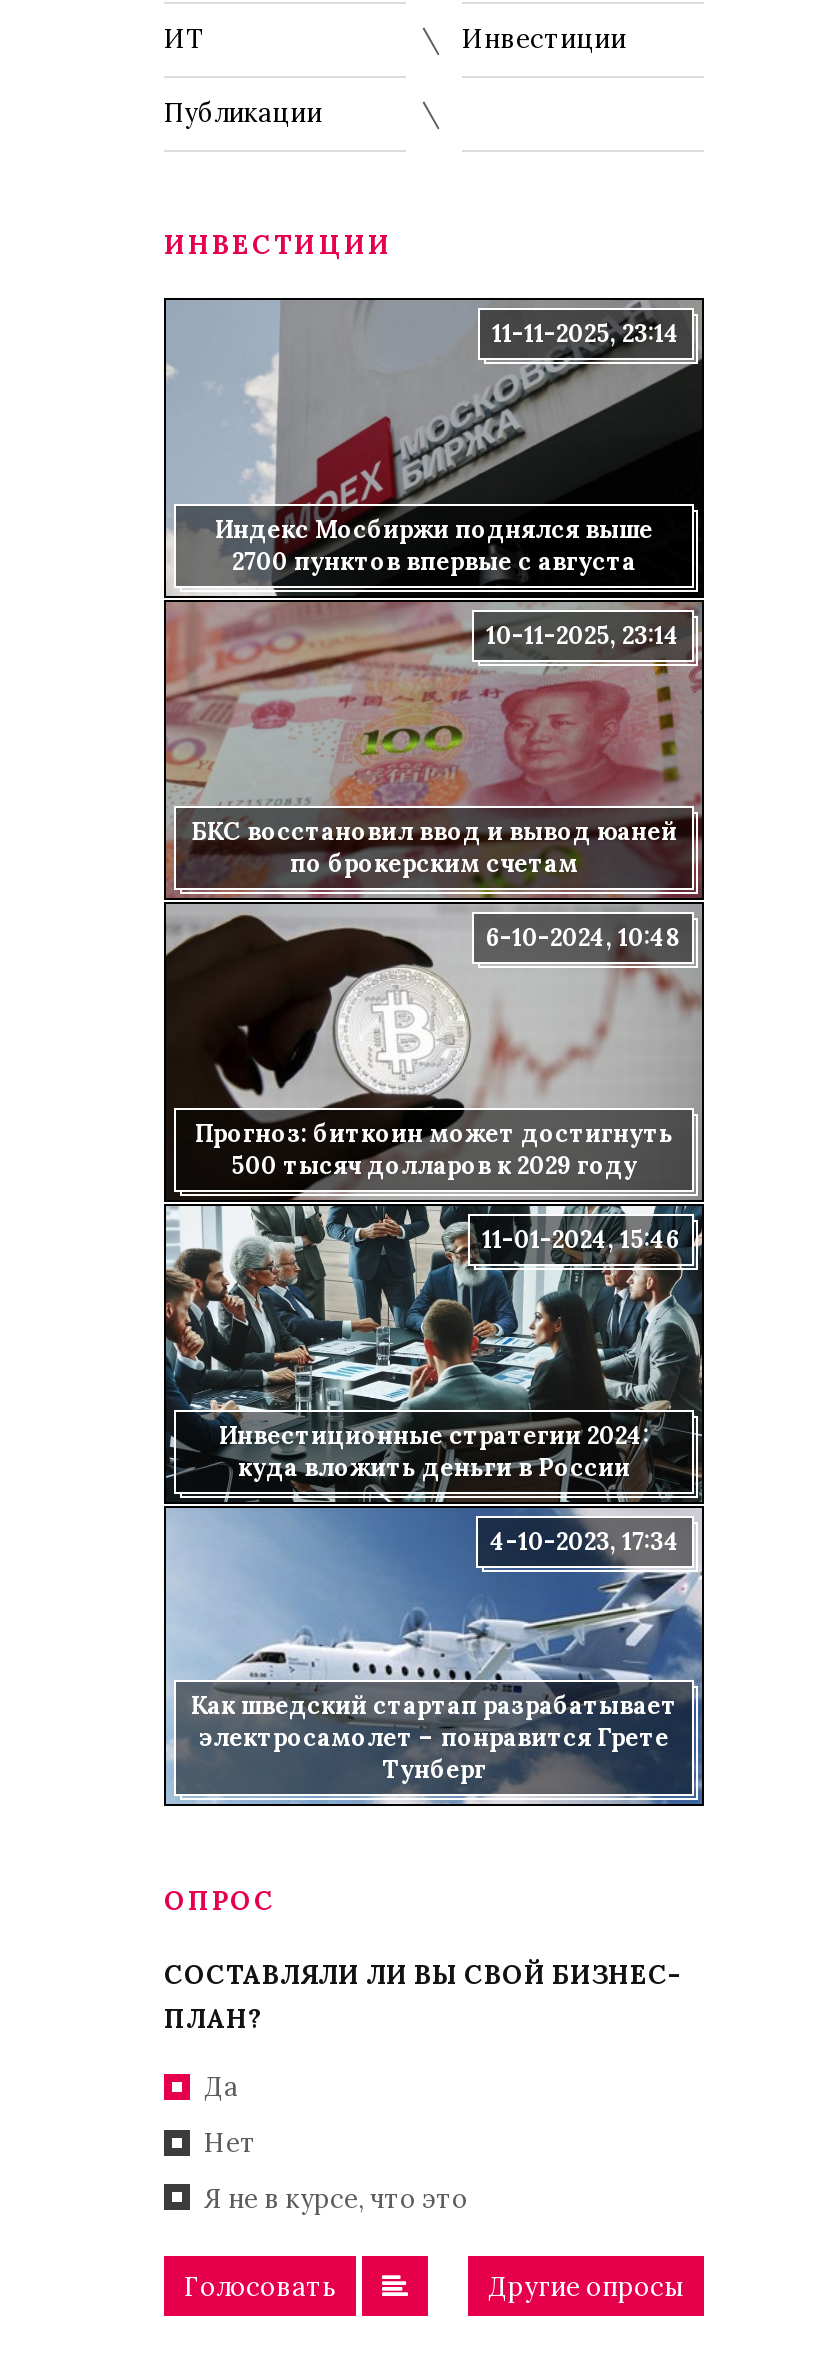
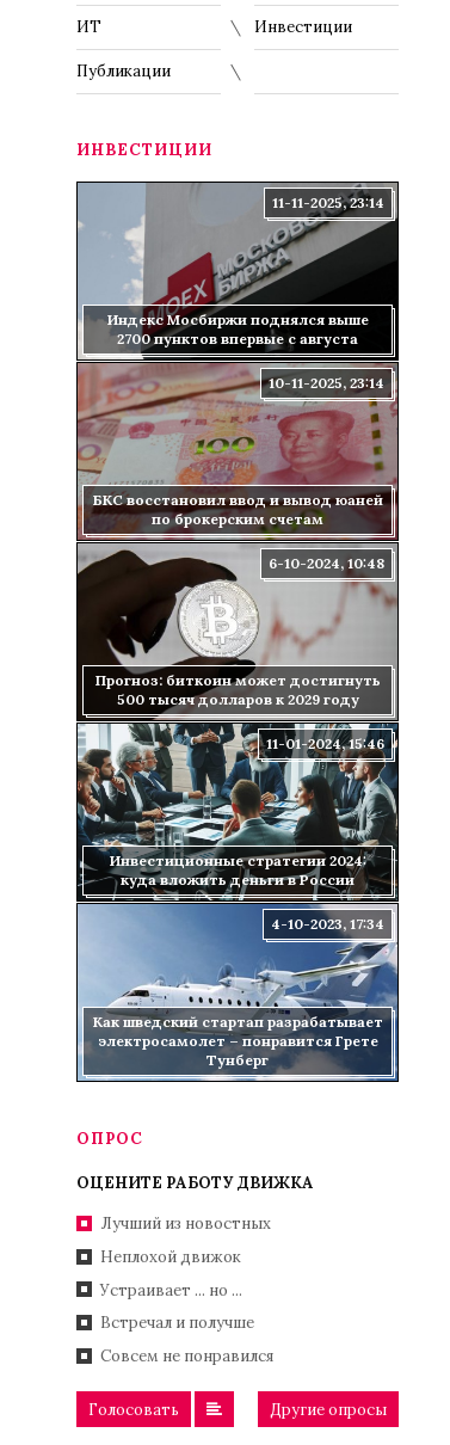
- СОСТАВЛЯЛИ ЛИ ВЫ СВОЙ БИЗНЕС-
- ПЛАН?
- Да
- Нет
- Я не в курсе, что это
+ ОЦЕНИТЕ РАБОТУ ДВИЖКА
+ Лучший из новостных
+ Неплохой движок
+ Устраивает ... но ...
+ Встречал и получше
+ Совсем не понравился
